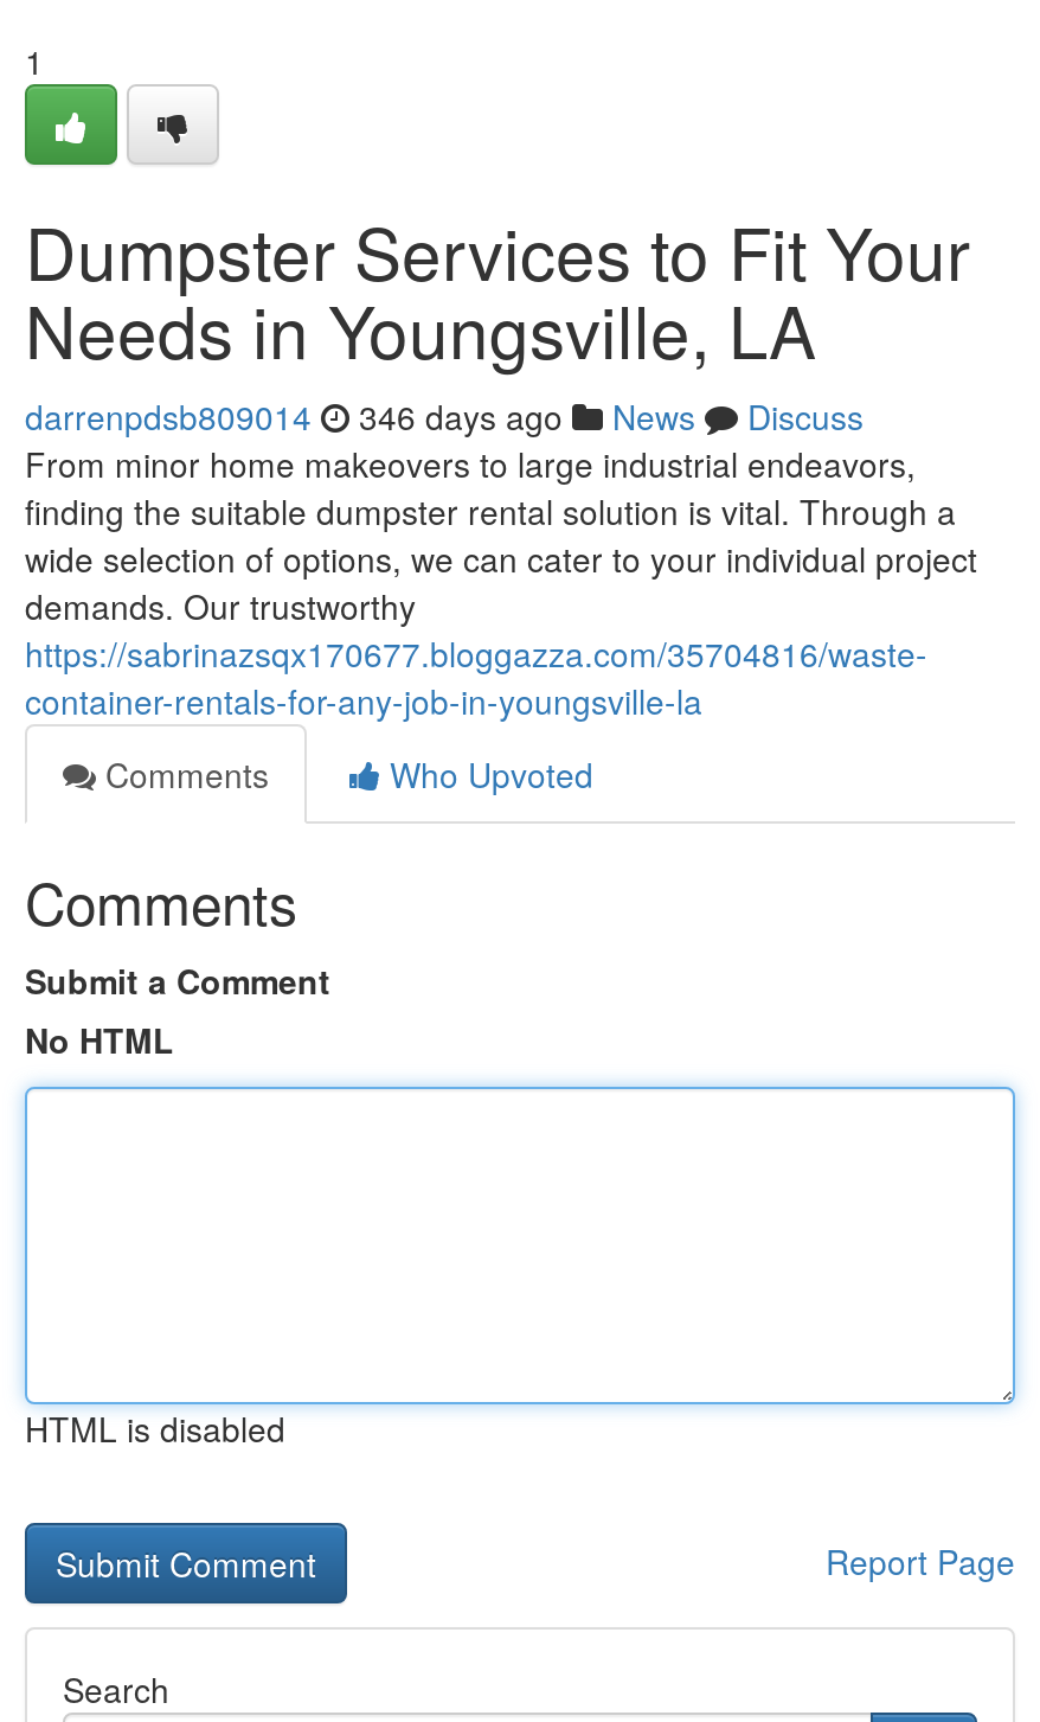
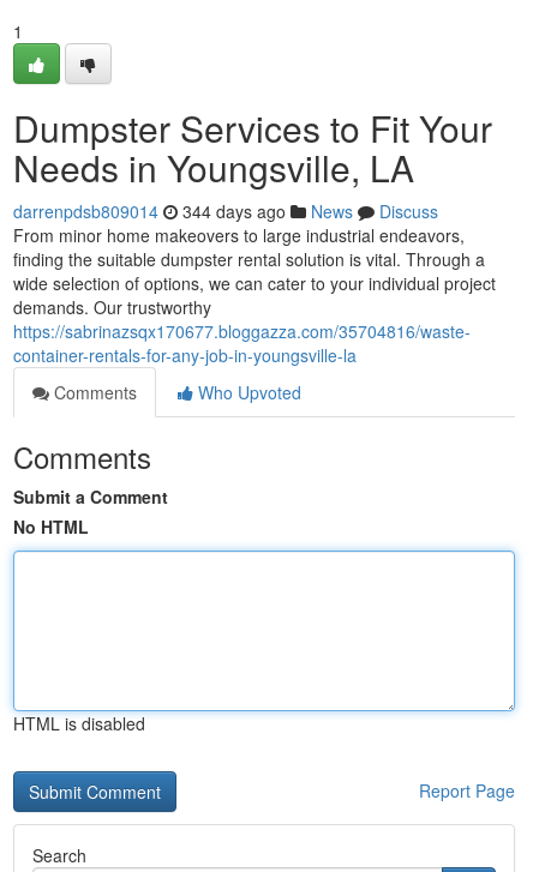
- darrenpdsb809014 346 days ago News Discuss
+ darrenpdsb809014 344 days ago News Discuss
